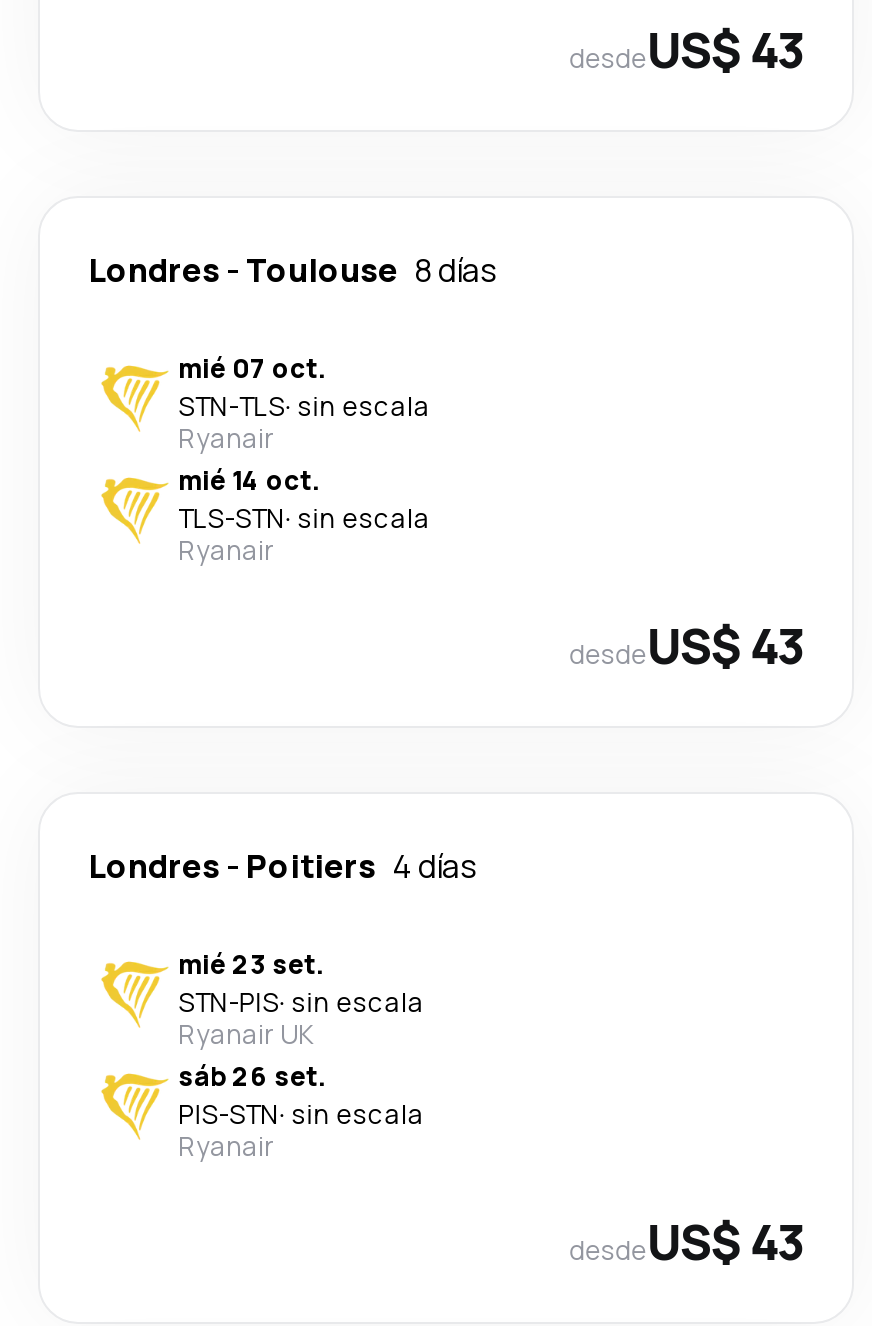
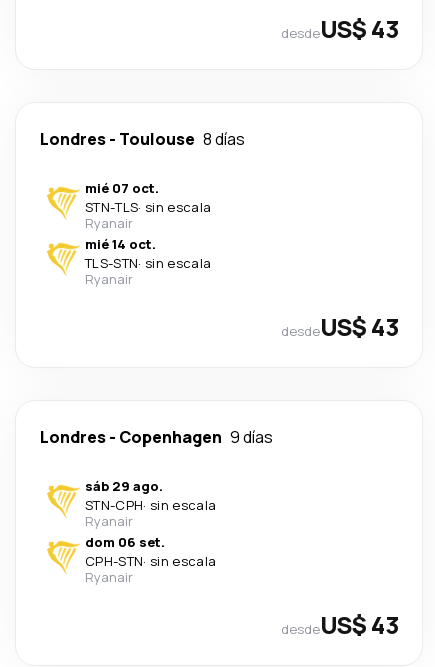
- Londres - Poitiers 4 días
+ Londres - Copenhagen 9 días

- mié 23 set.
- STN-PIS · sin escala
- Ryanair UK
- sáb 26 set.
- PIS-STN · sin escala
+ sáb 29 ago.
+ STN-CPH · sin escala
+ Ryanair
+ dom 06 set.
+ CPH-STN · sin escala
